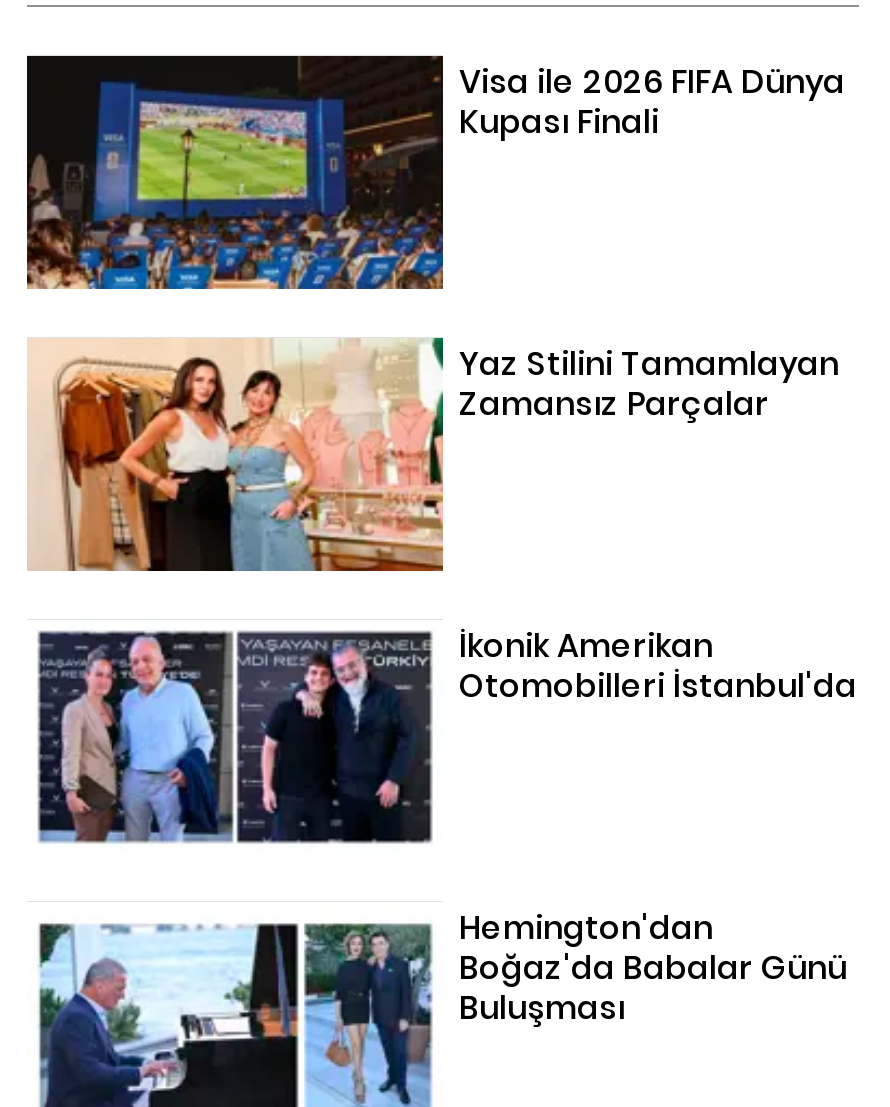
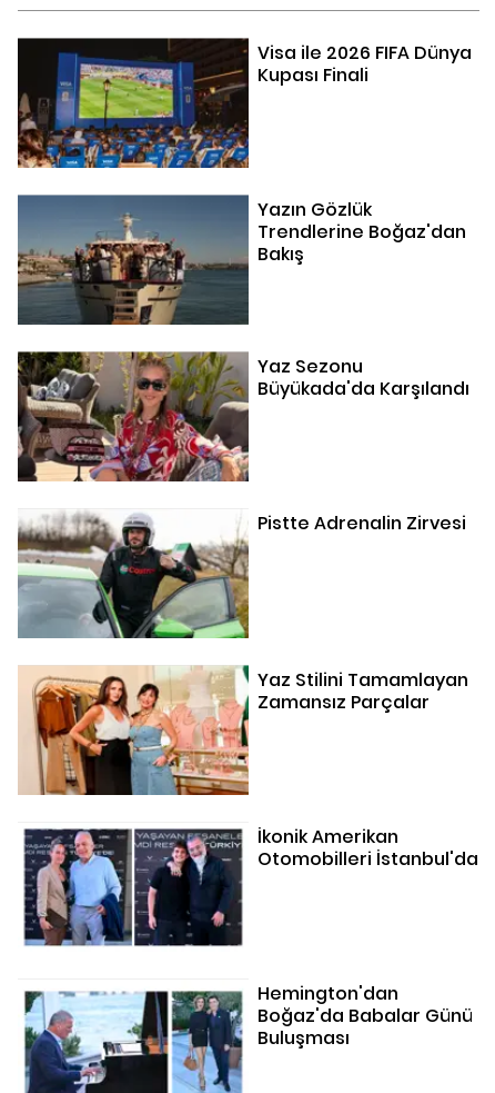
+ [image]
+ Yazın Gözlük
+ Trendlerine Boğaz'dan
+ Bakış

+ [image]
+ Yaz Sezonu
+ Büyükada'da Karşılandı

+ [image]
+ Pistte Adrenalin Zirvesi
